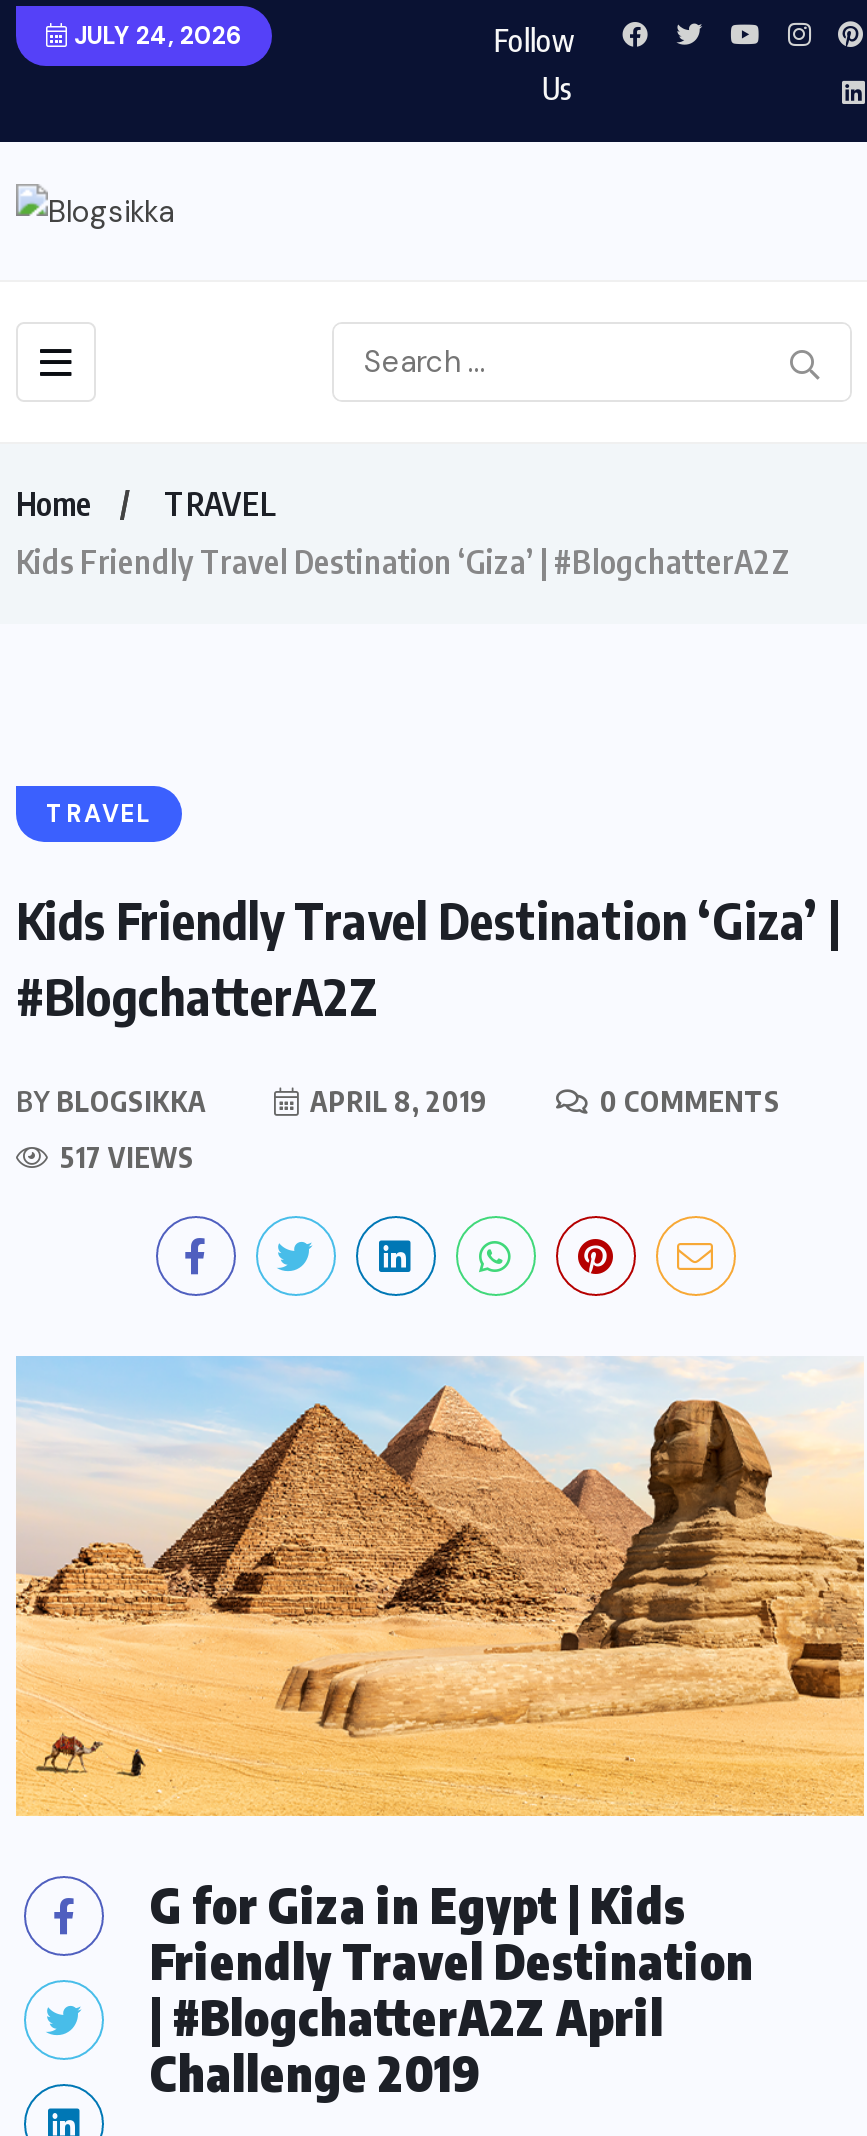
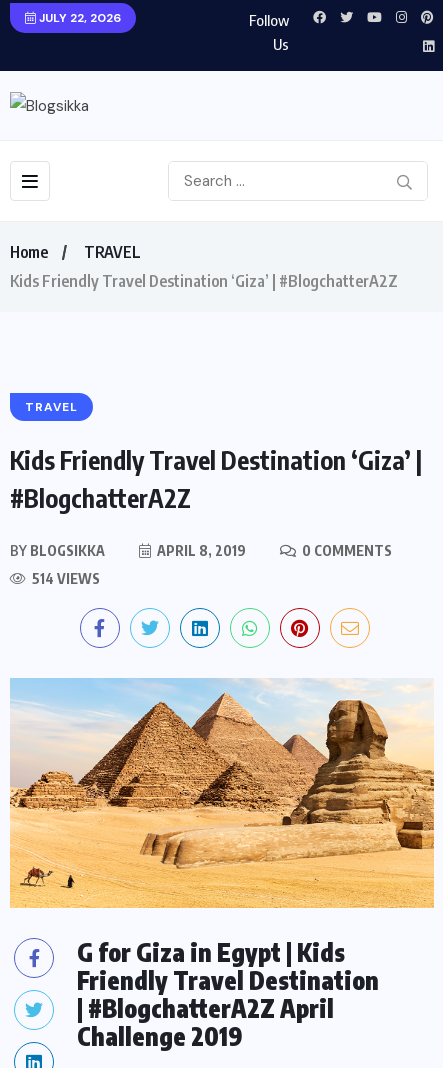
- JULY 24, 2026
+ JULY 22, 2026

- 517 VIEWS
+ 514 VIEWS
